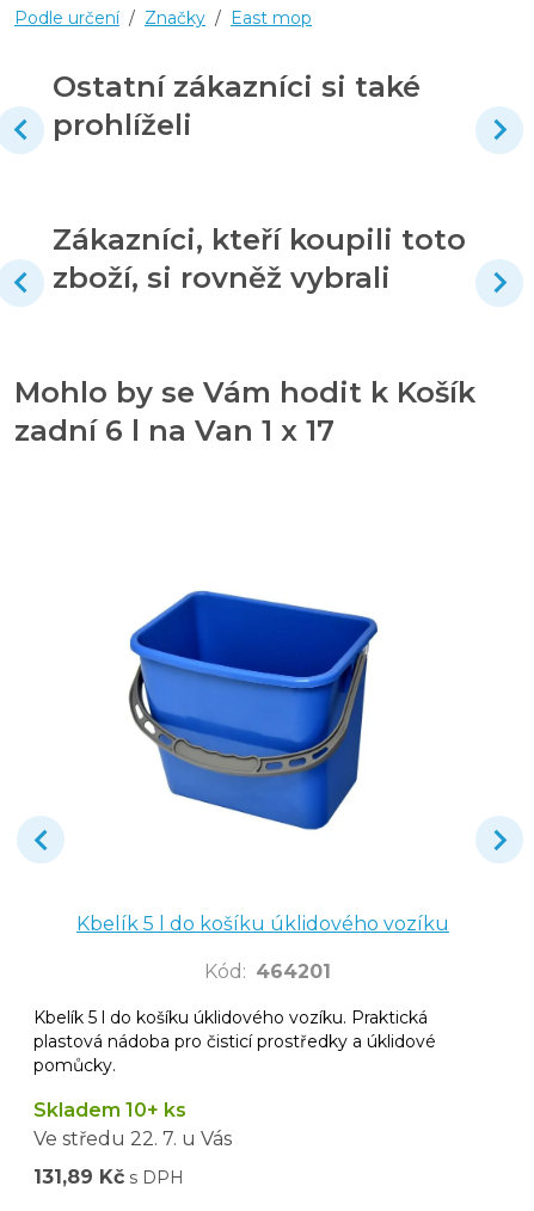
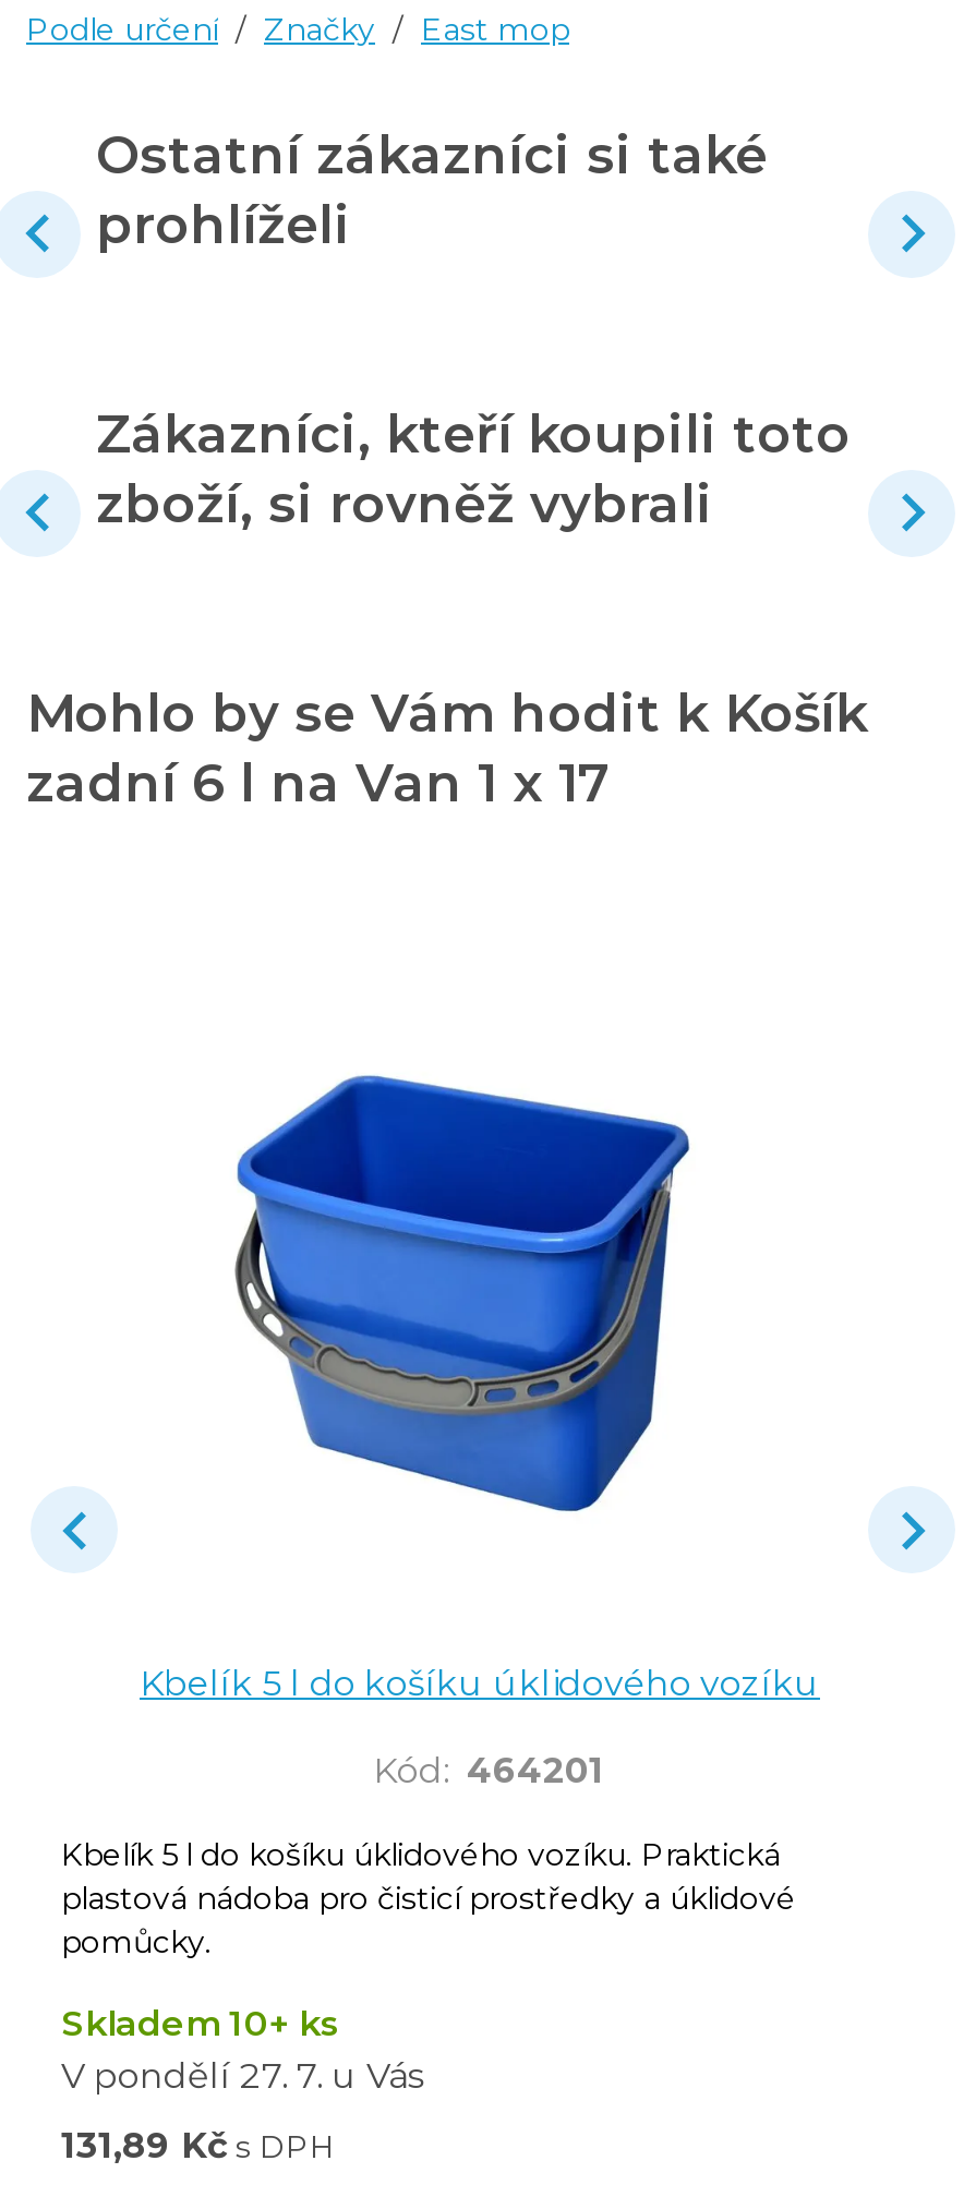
- Ve středu 22. 7. u Vás
+ V pondělí 27. 7. u Vás
